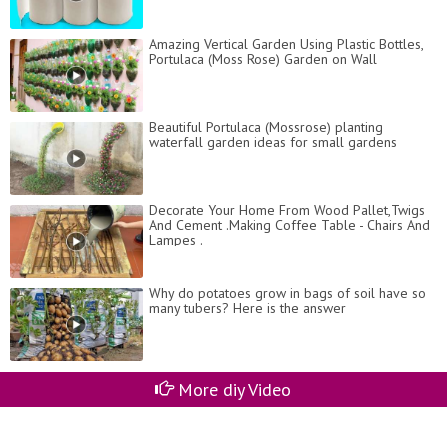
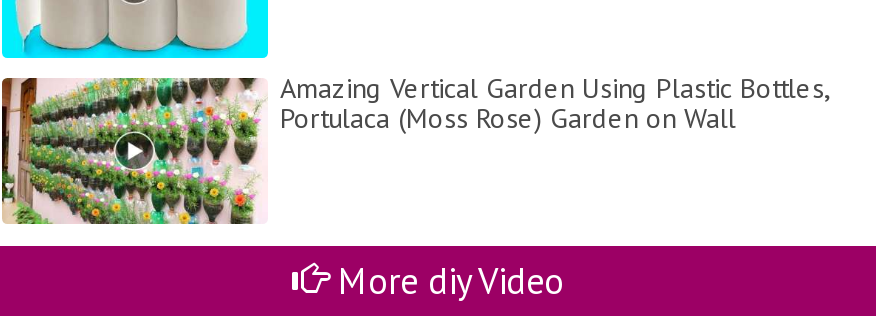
- [image]
- Beautiful Portulaca (Mossrose) planting
- waterfall garden ideas for small gardens

- [image]
- Decorate Your Home From Wood Pallet,Twigs
- And Cement .Making Coffee Table - Chairs And
- Lampes .
- Why do potatoes grow in bags of soil have so
- many tubers? Here is the answer

- [image]
